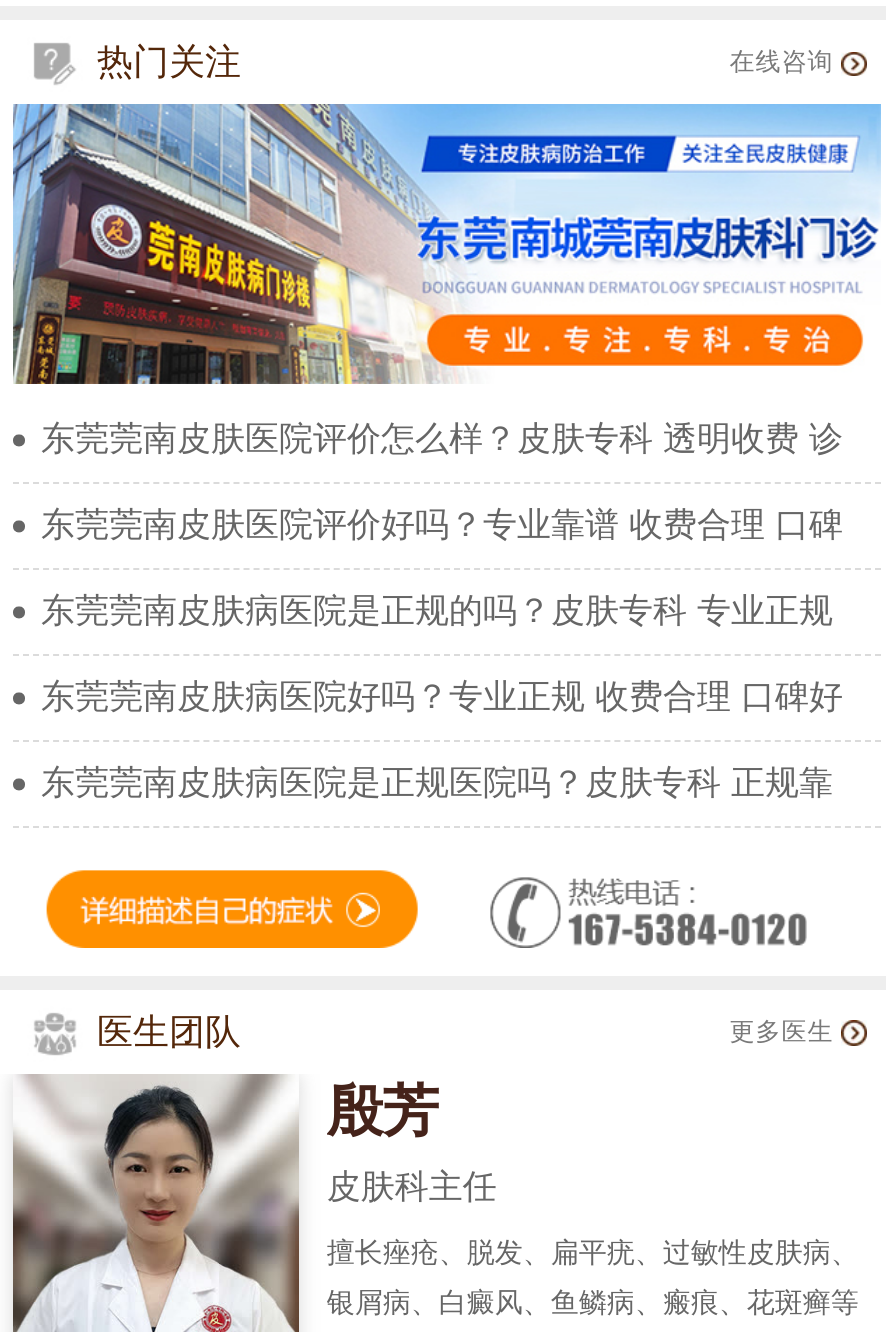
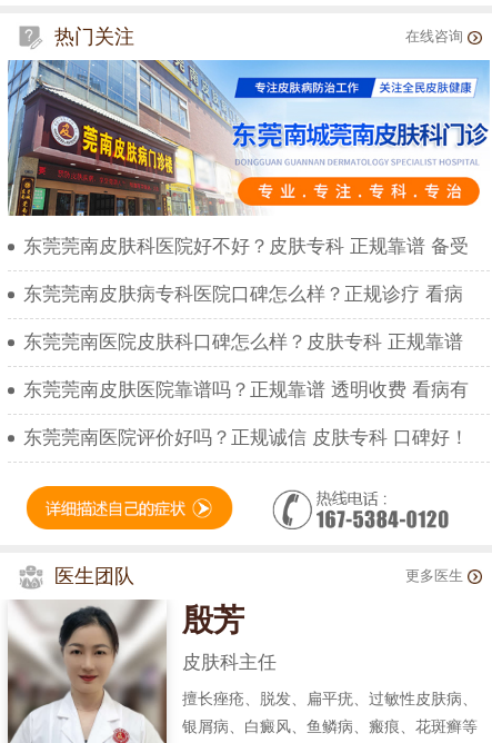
- 东莞莞南皮肤医院评价怎么样？皮肤专科 透明收费 诊
+ 东莞莞南皮肤科医院好不好？皮肤专科 正规靠谱 备受

- 东莞莞南皮肤医院评价好吗？专业靠谱 收费合理 口碑
+ 东莞莞南皮肤病专科医院口碑怎么样？正规诊疗 看病

- 东莞莞南皮肤病医院是正规的吗？皮肤专科 专业正规
+ 东莞莞南医院皮肤科口碑怎么样？皮肤专科 正规靠谱

- 东莞莞南皮肤病医院好吗？专业正规 收费合理 口碑好
+ 东莞莞南皮肤医院靠谱吗？正规靠谱 透明收费 看病有

- 东莞莞南皮肤病医院是正规医院吗？皮肤专科 正规靠
+ 东莞莞南医院评价好吗？正规诚信 皮肤专科 口碑好！
